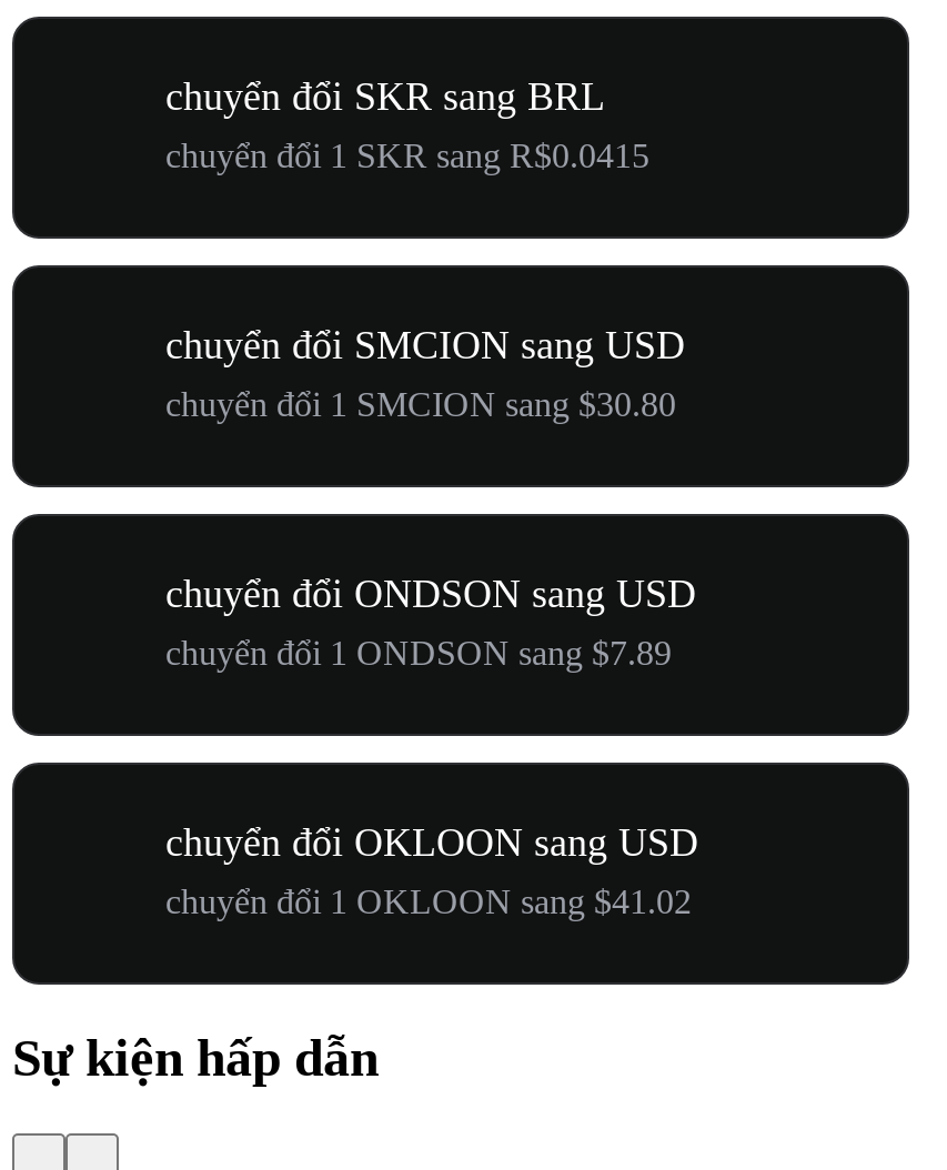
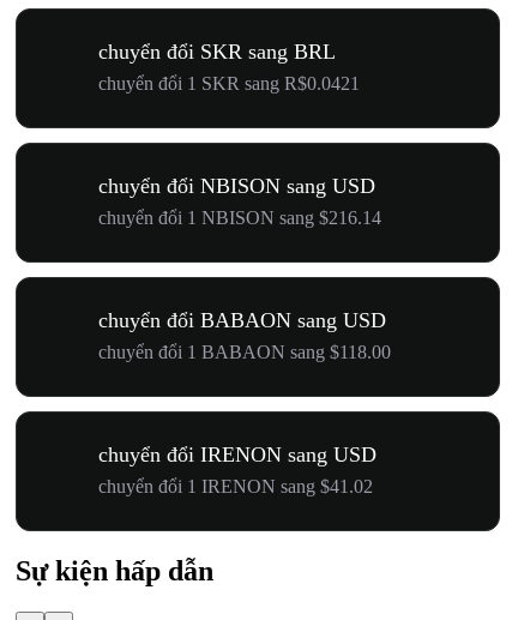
- chuyển đổi 1 SKR sang R$0.0415
+ chuyển đổi 1 SKR sang R$0.0421

- chuyển đổi SMCION sang USD
+ chuyển đổi NBISON sang USD

- chuyển đổi 1 SMCION sang $30.80
+ chuyển đổi 1 NBISON sang $216.14

- chuyển đổi ONDSON sang USD
+ chuyển đổi BABAON sang USD

- chuyển đổi 1 ONDSON sang $7.89
+ chuyển đổi 1 BABAON sang $118.00

- chuyển đổi OKLOON sang USD
+ chuyển đổi IRENON sang USD

- chuyển đổi 1 OKLOON sang $41.02
+ chuyển đổi 1 IRENON sang $41.02
